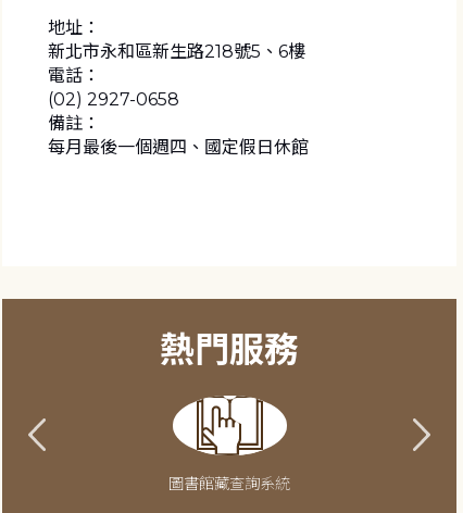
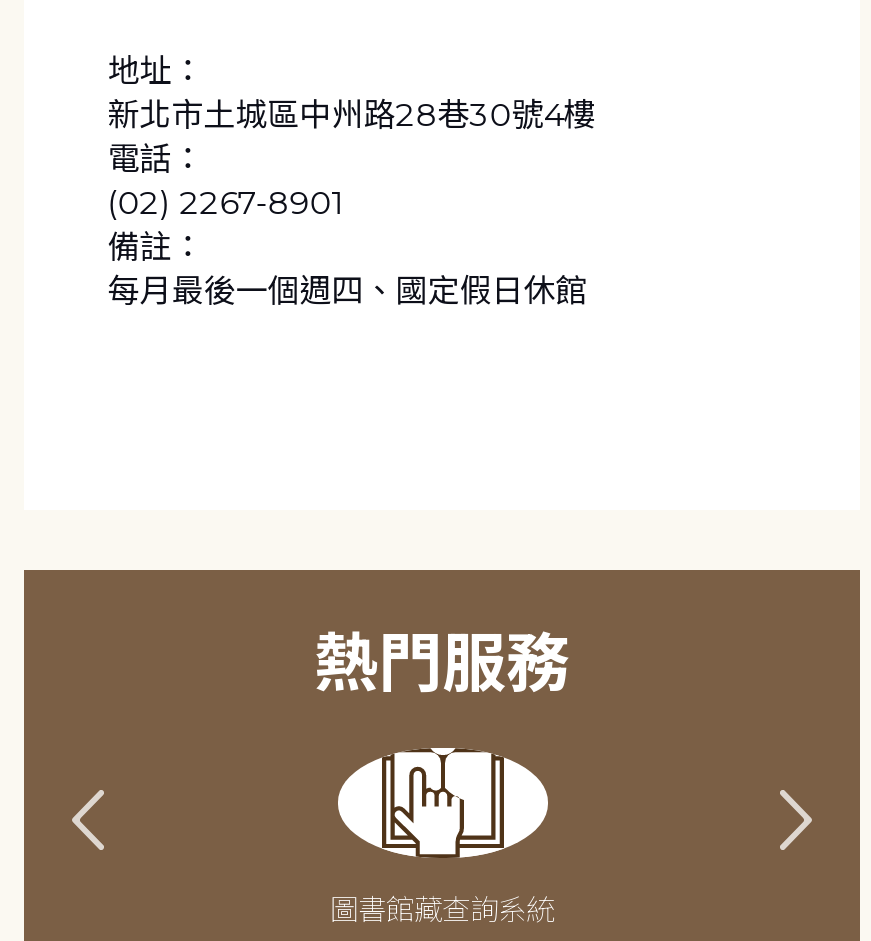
- 新北市永和區新生路218號5、6樓
+ 新北市土城區中州路28巷30號4樓

- (02) 2927-0658
+ (02) 2267-8901
